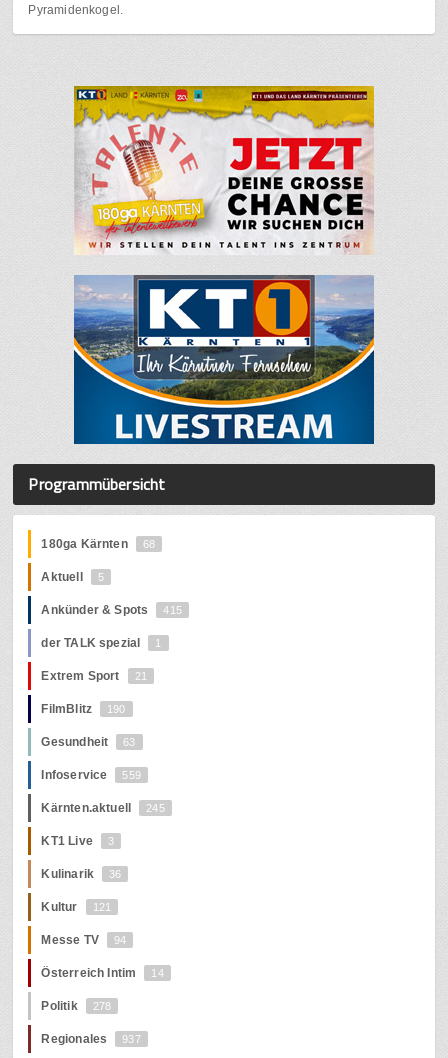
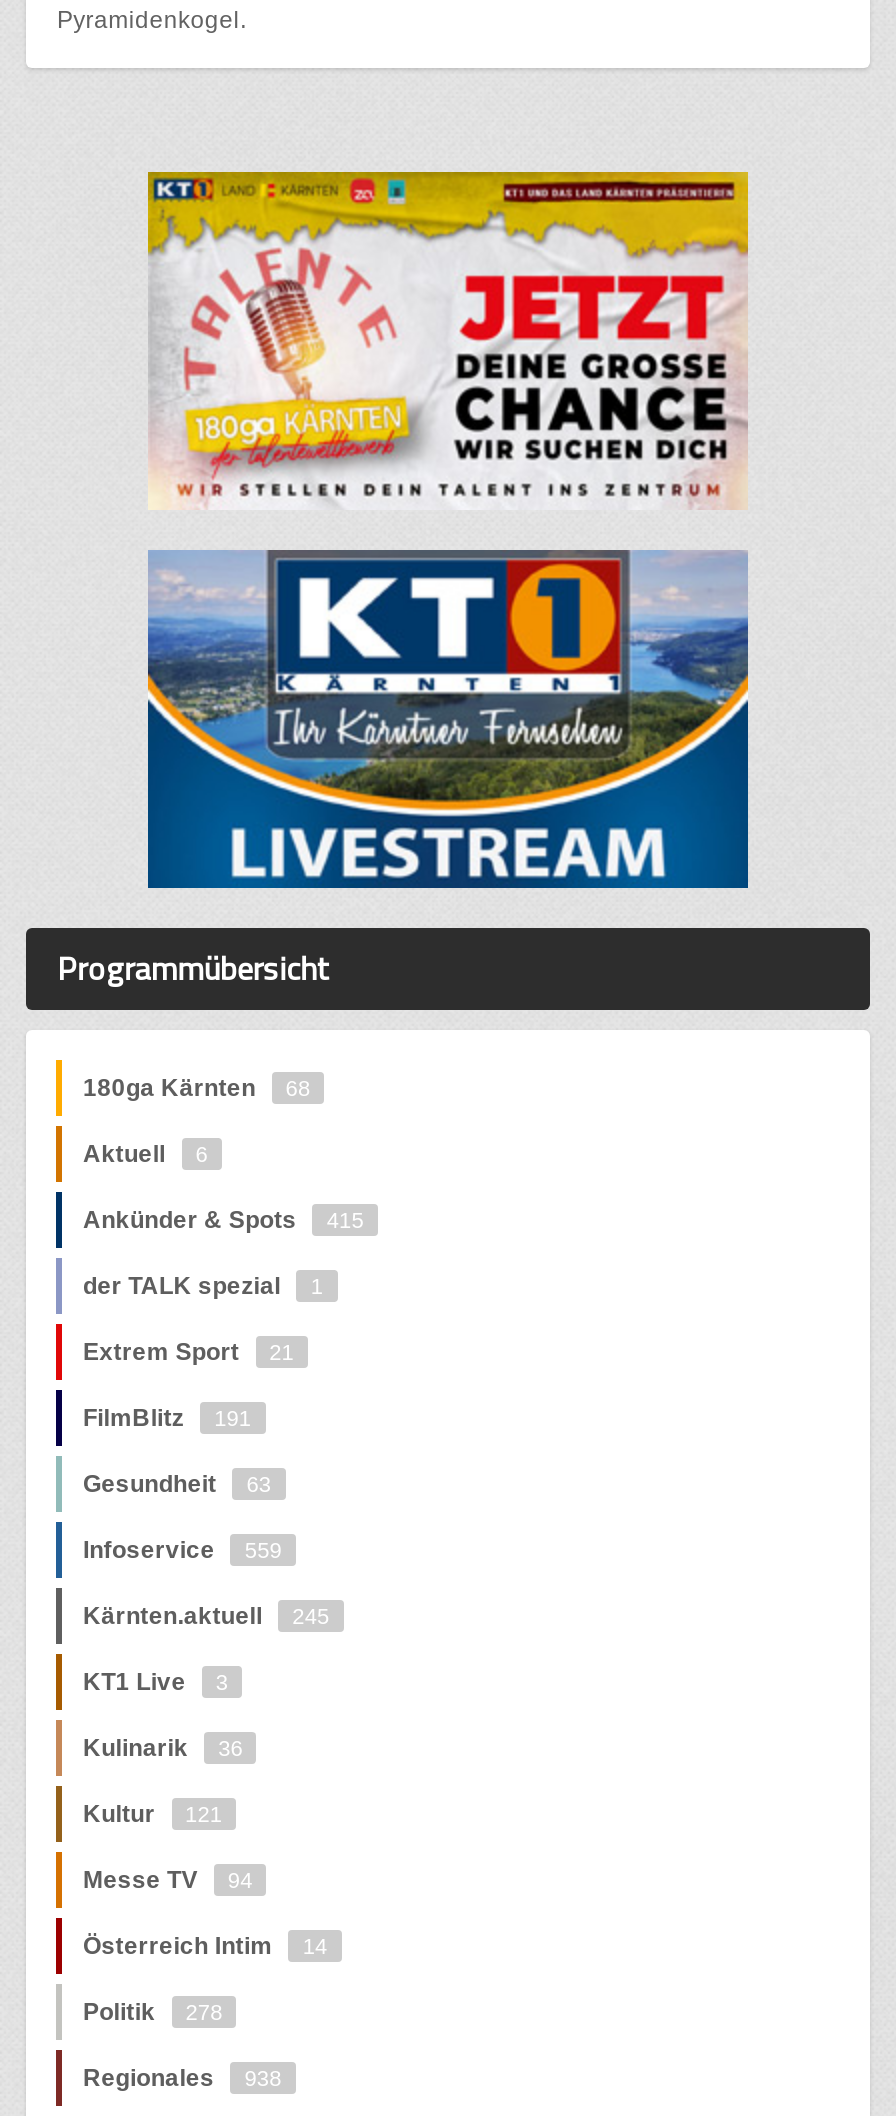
- Aktuell 5
+ Aktuell 6

- FilmBlitz 190
+ FilmBlitz 191

- Regionales 937
+ Regionales 938
